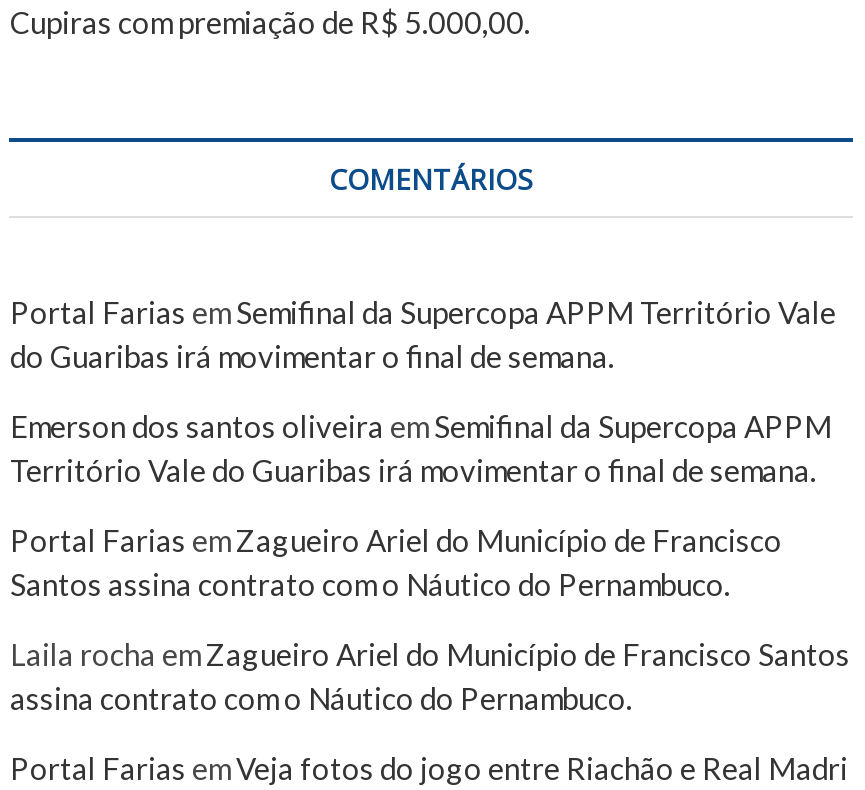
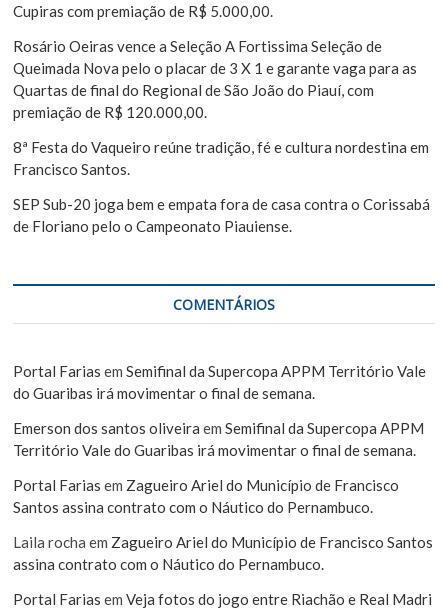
+ Rosário Oeiras vence a Seleção A Fortissima Seleção de
+ Queimada Nova pelo o placar de 3 X 1 e garante vaga para as
+ Quartas de final do Regional de São João do Piauí, com
+ premiação de R$ 120.000,00.
+ 8ª Festa do Vaqueiro reúne tradição, fé e cultura nordestina em
+ Francisco Santos.
+ SEP Sub-20 joga bem e empata fora de casa contra o Corissabá
+ de Floriano pelo o Campeonato Piauiense.
